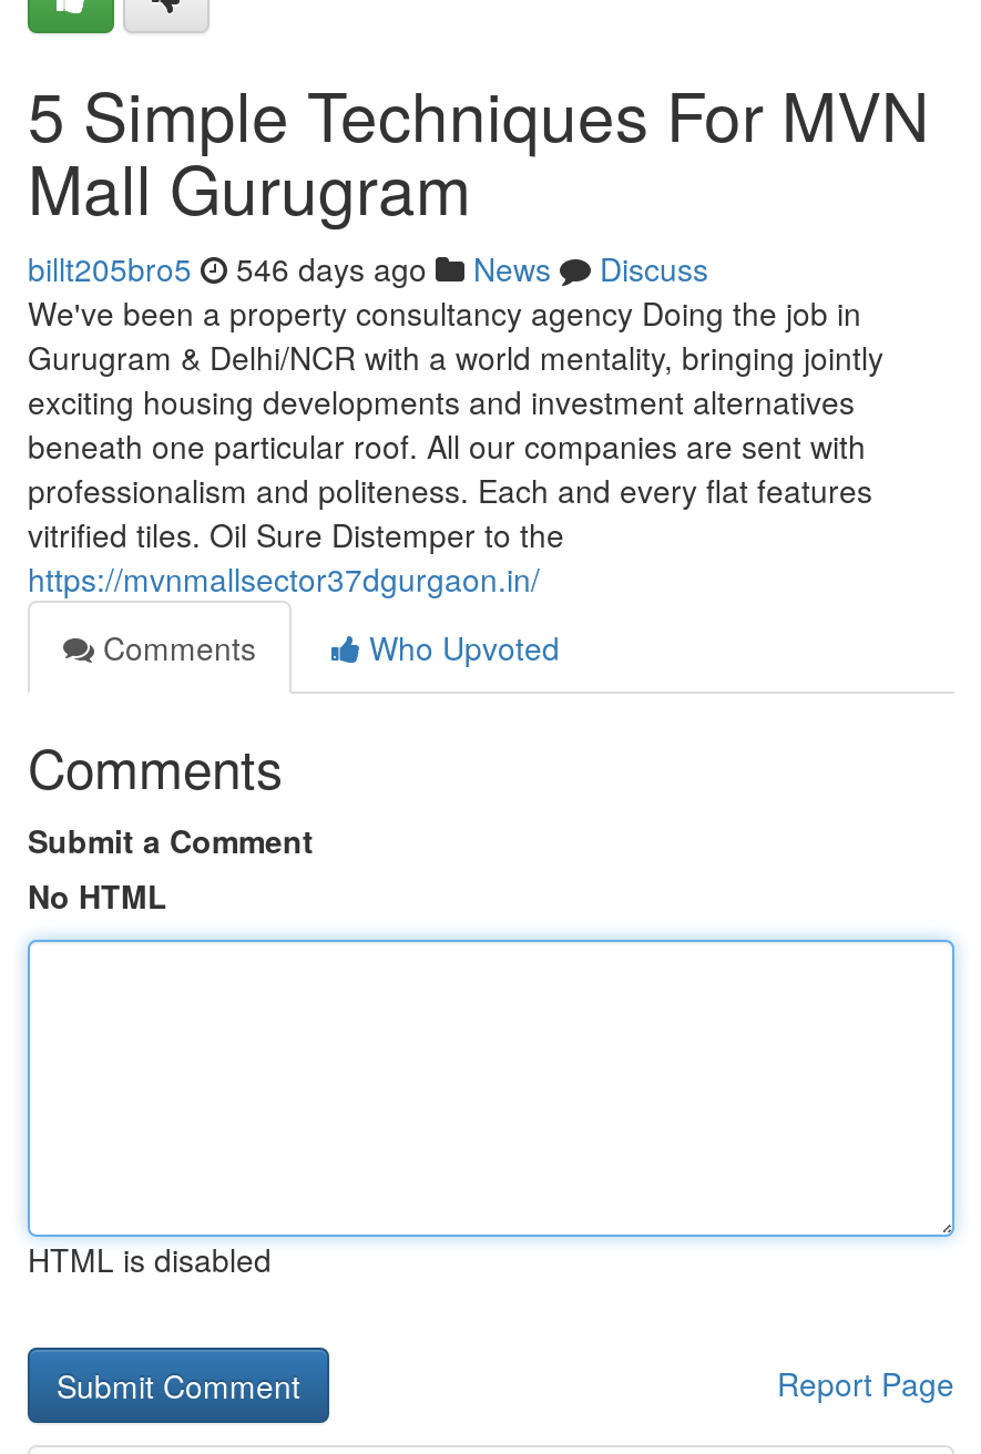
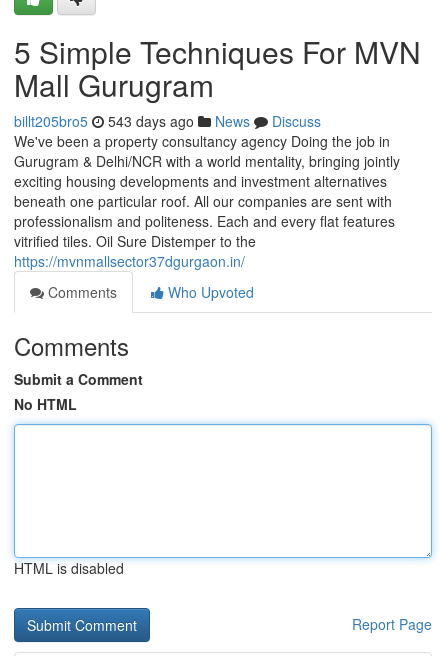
- billt205bro5 546 days ago News Discuss
+ billt205bro5 543 days ago News Discuss
